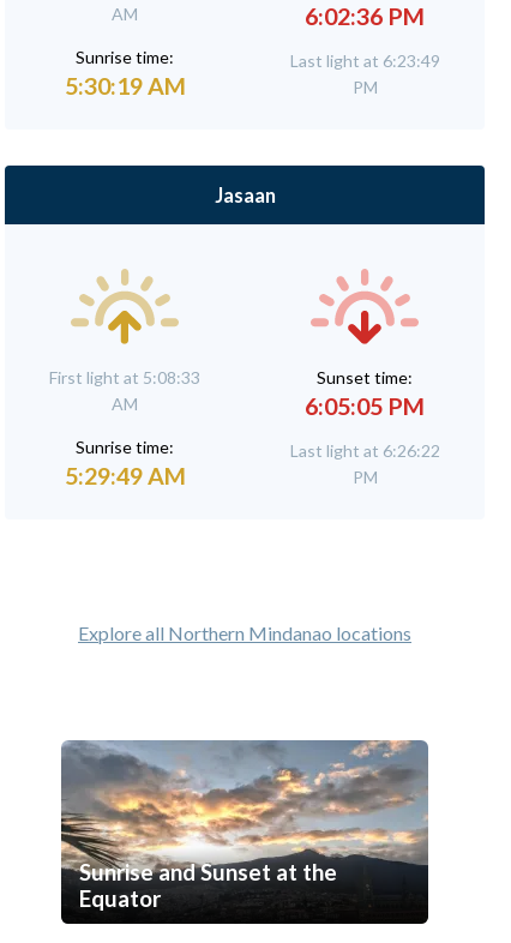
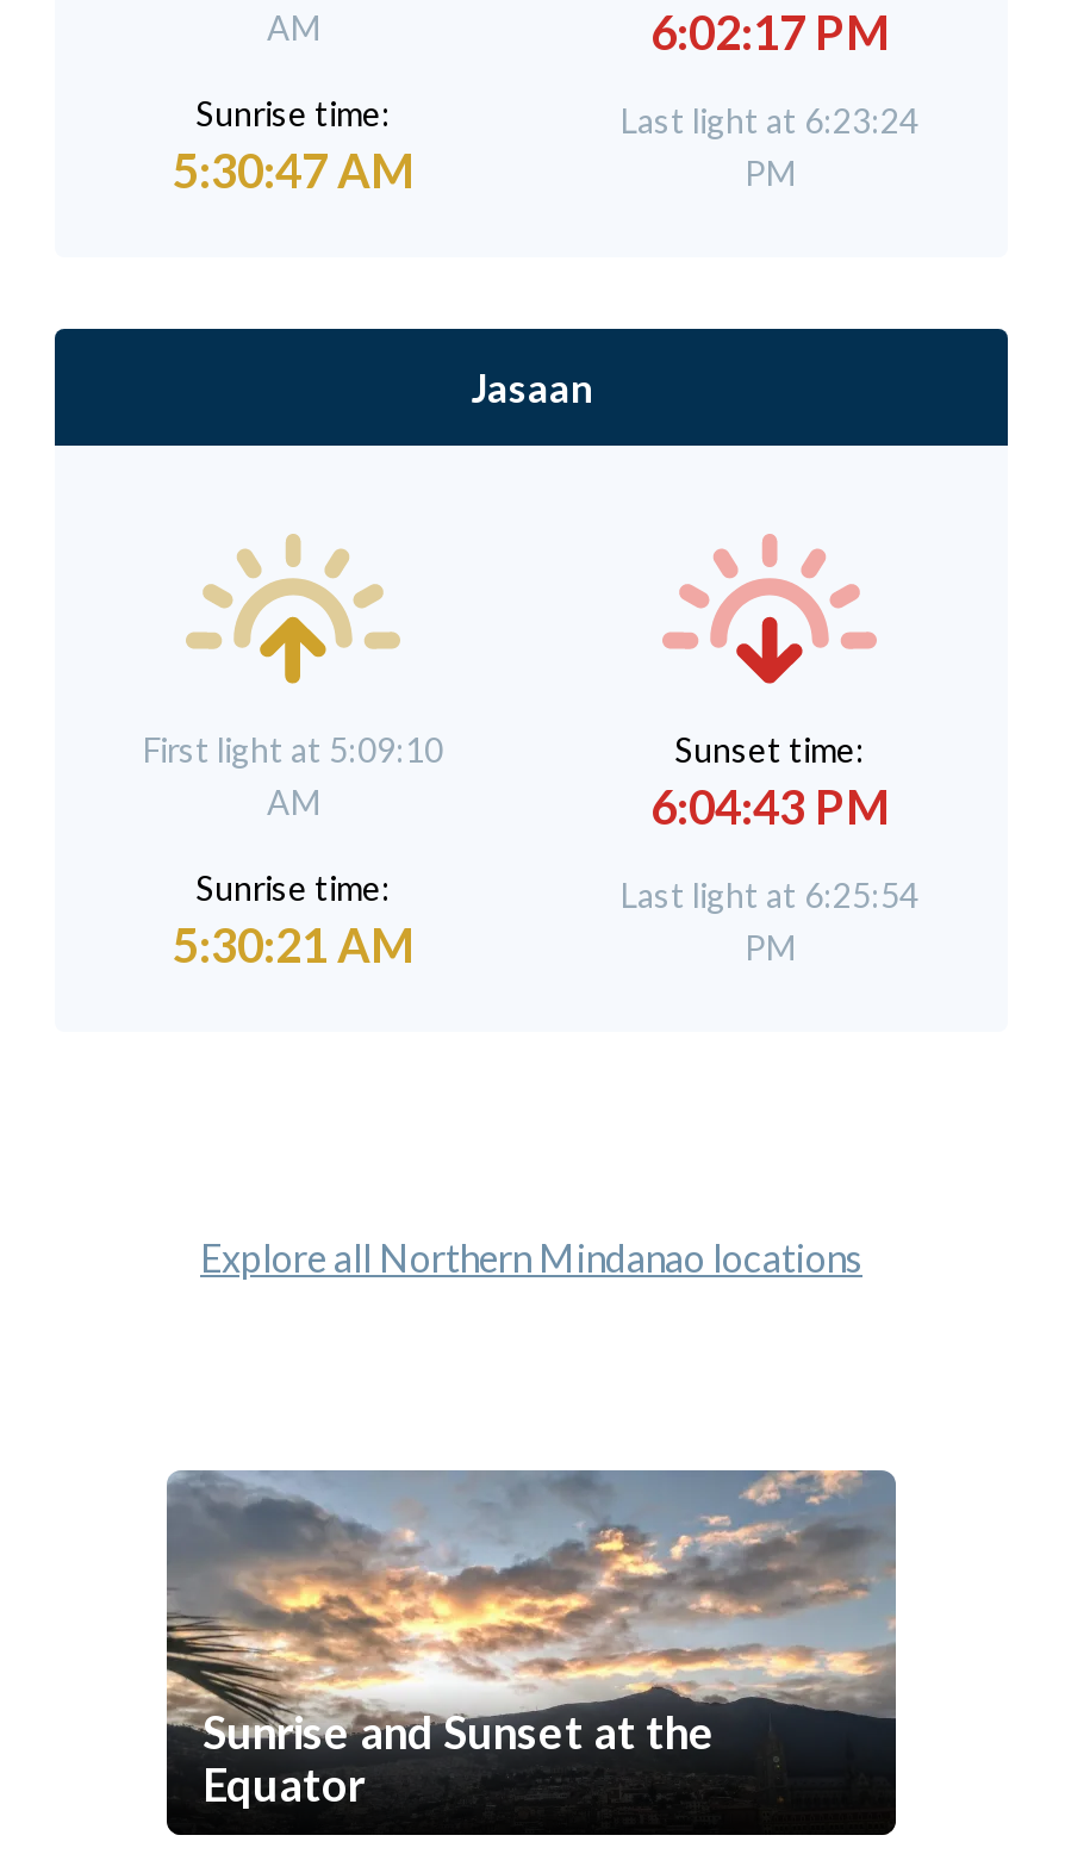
- 6:02:36 PM
+ 6:02:17 PM

- Last light at 6:23:49
+ Last light at 6:23:24

- 5:30:19 AM
+ 5:30:47 AM

- First light at 5:08:33
+ First light at 5:09:10

- 6:05:05 PM
+ 6:04:43 PM

- Last light at 6:26:22
+ Last light at 6:25:54

- 5:29:49 AM
+ 5:30:21 AM
